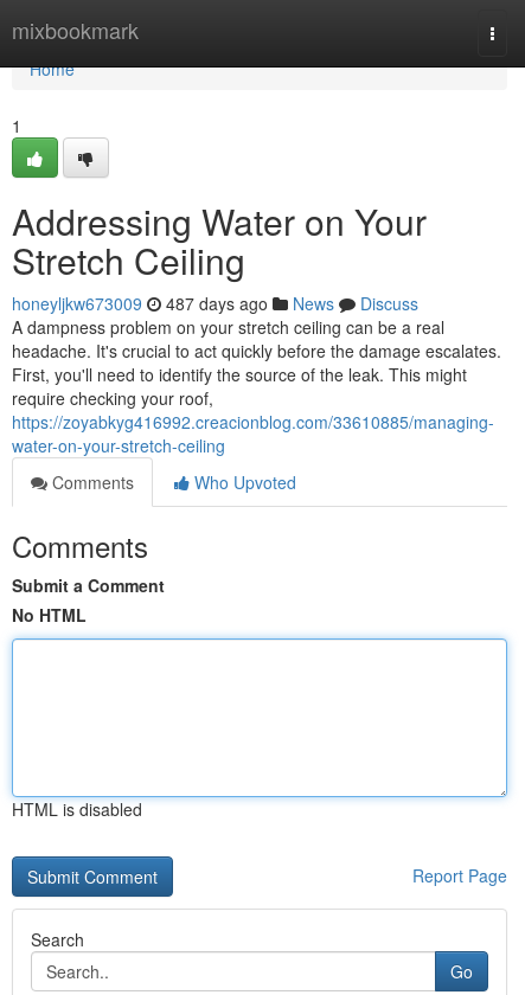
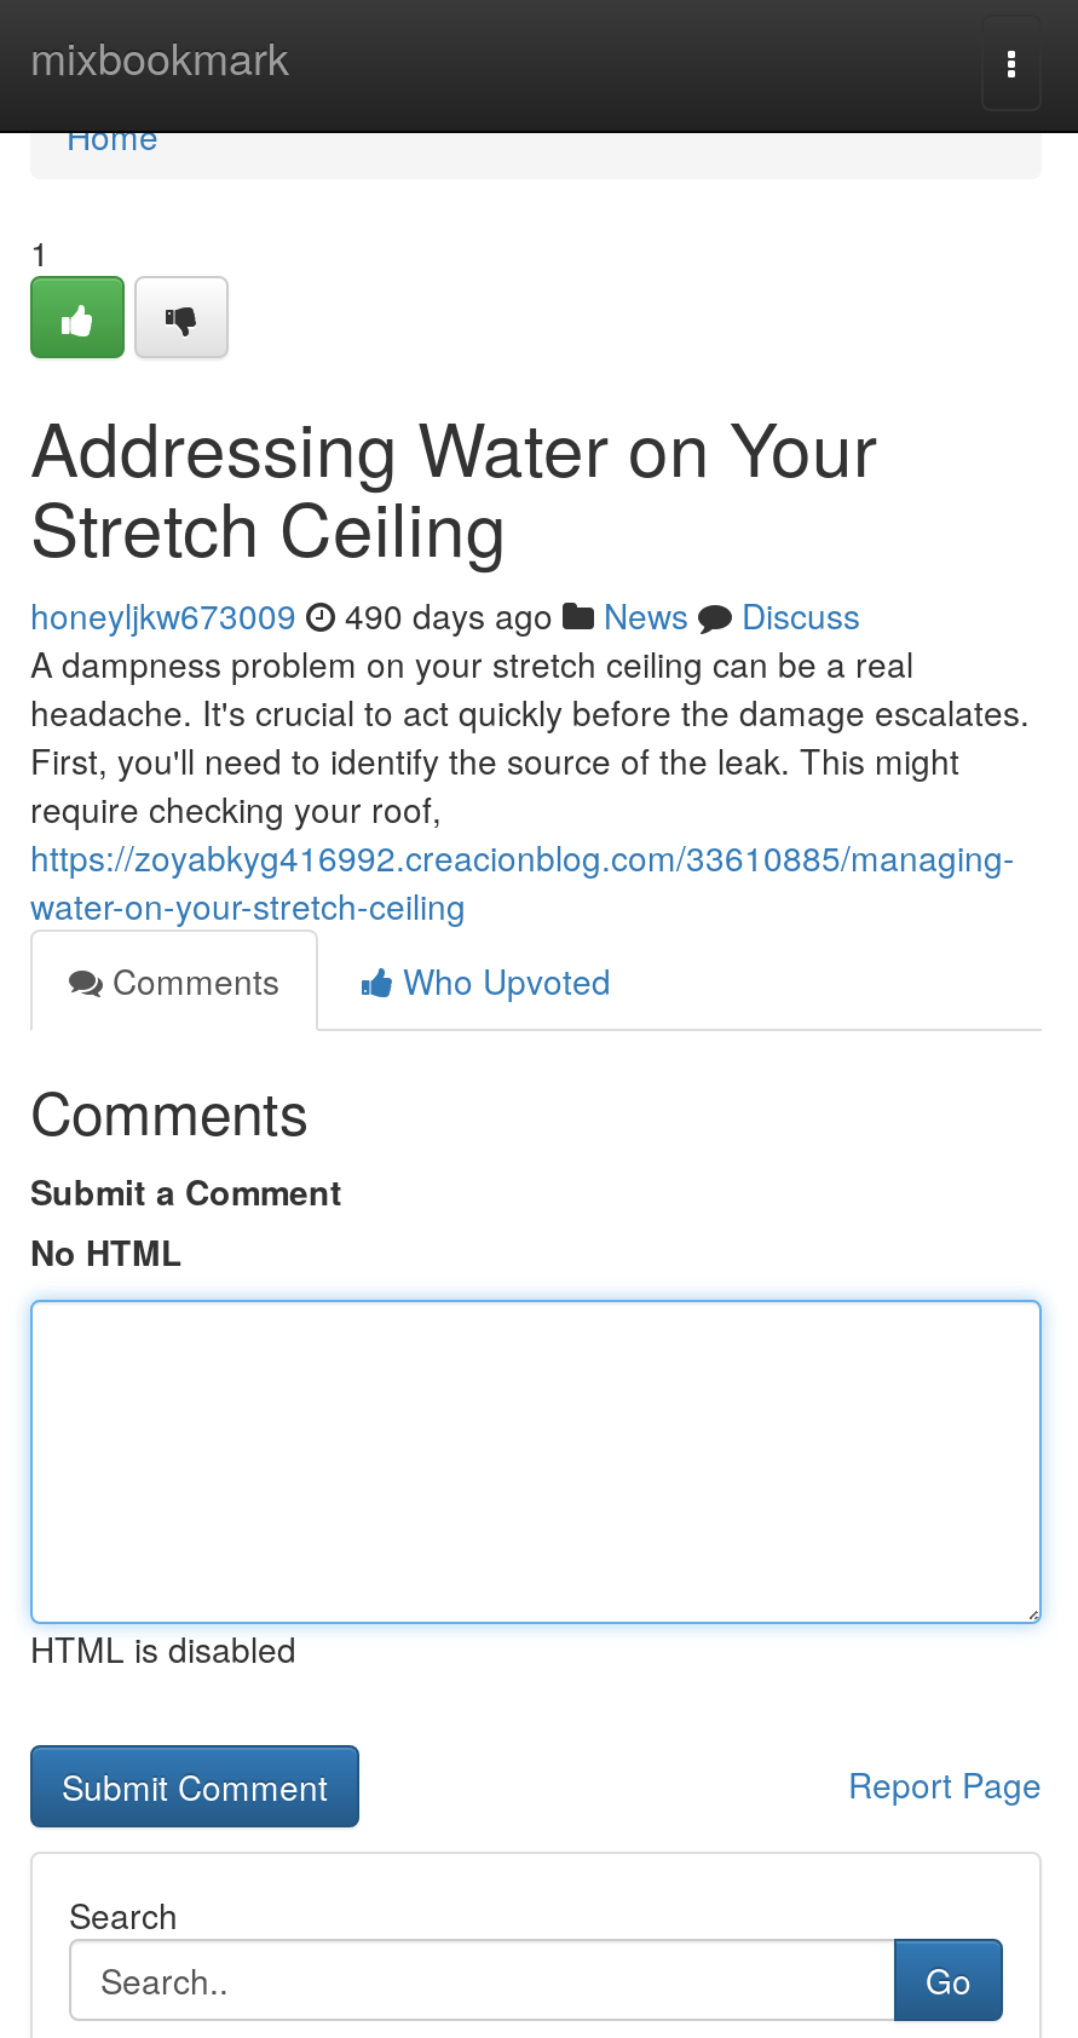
- honeyljkw673009 487 days ago News Discuss
+ honeyljkw673009 490 days ago News Discuss
